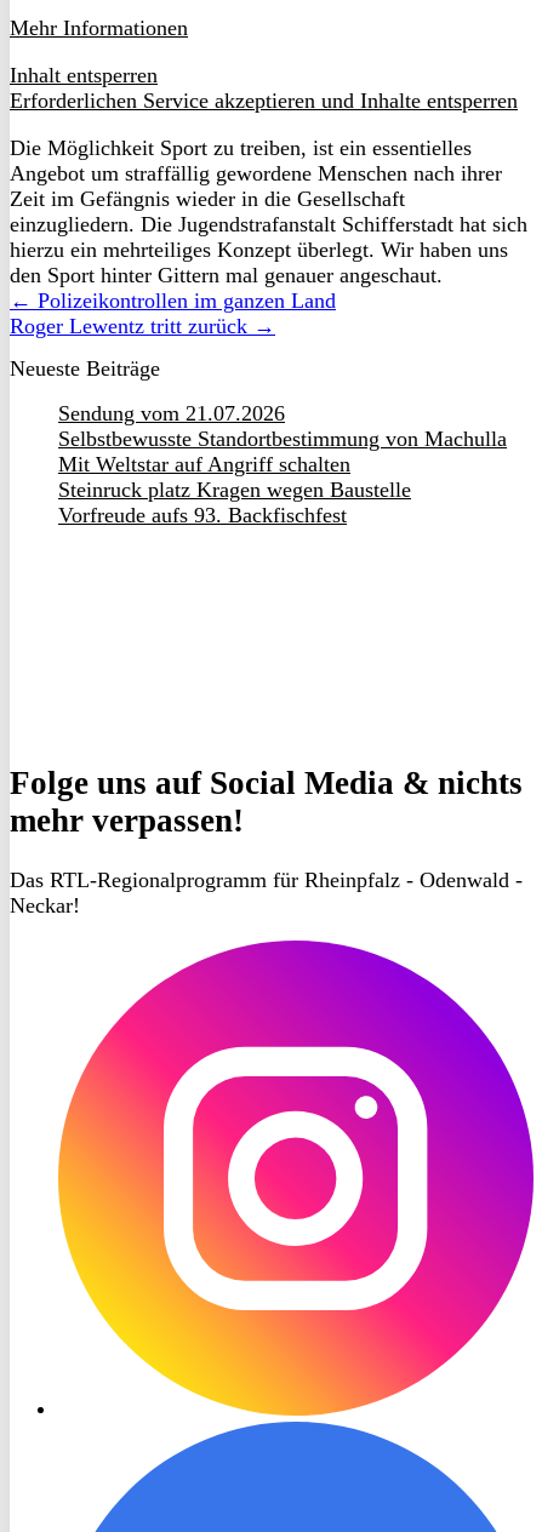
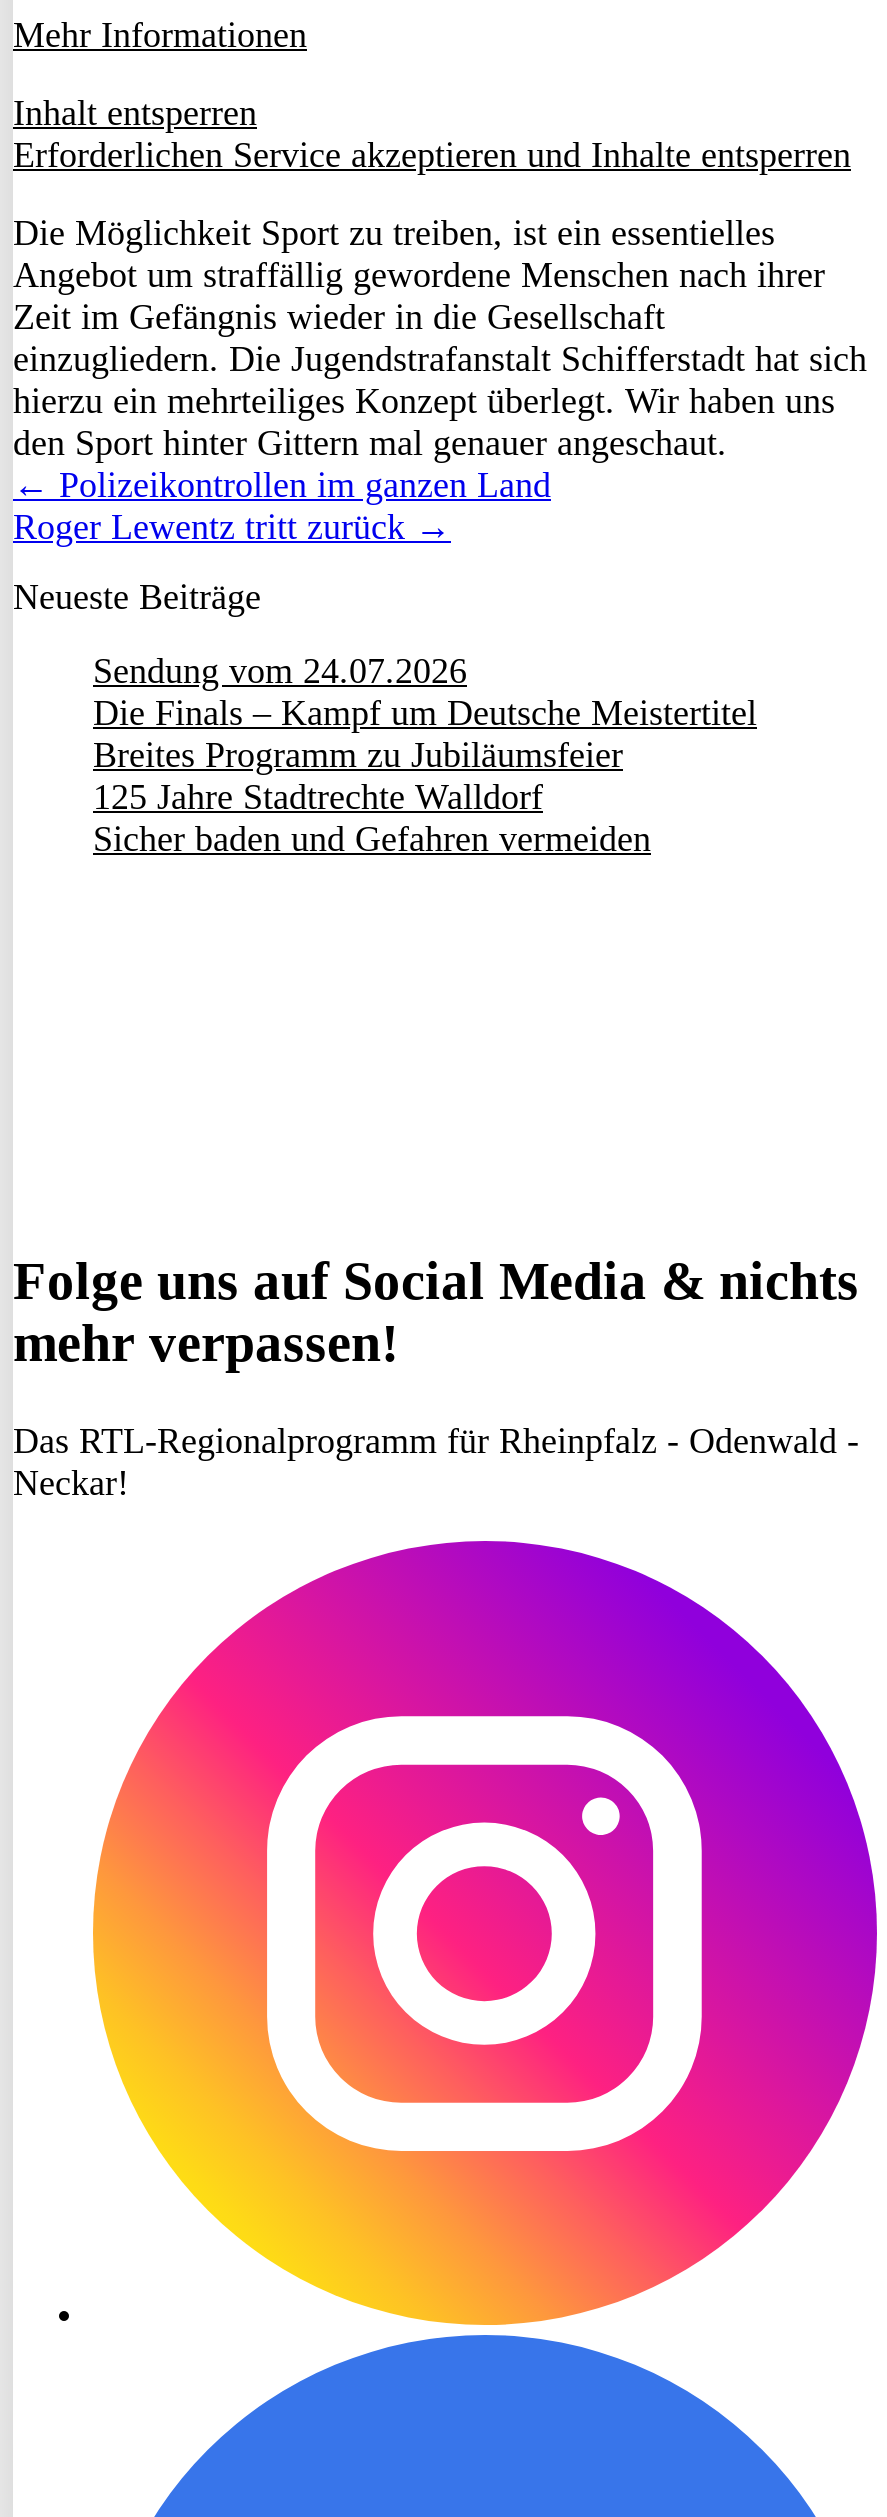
- Sendung vom 21.07.2026
- Selbstbewusste Standortbestimmung von Machulla
- Mit Weltstar auf Angriff schalten
- Steinruck platz Kragen wegen Baustelle
- Vorfreude aufs 93. Backfischfest
+ Sendung vom 24.07.2026
+ Die Finals – Kampf um Deutsche Meistertitel
+ Breites Programm zu Jubiläumsfeier
+ 125 Jahre Stadtrechte Walldorf
+ Sicher baden und Gefahren vermeiden
